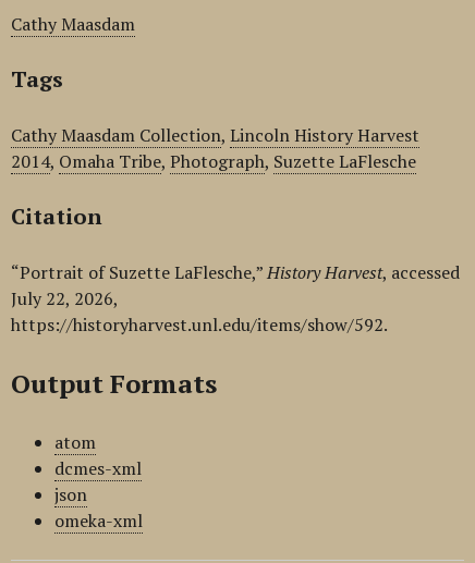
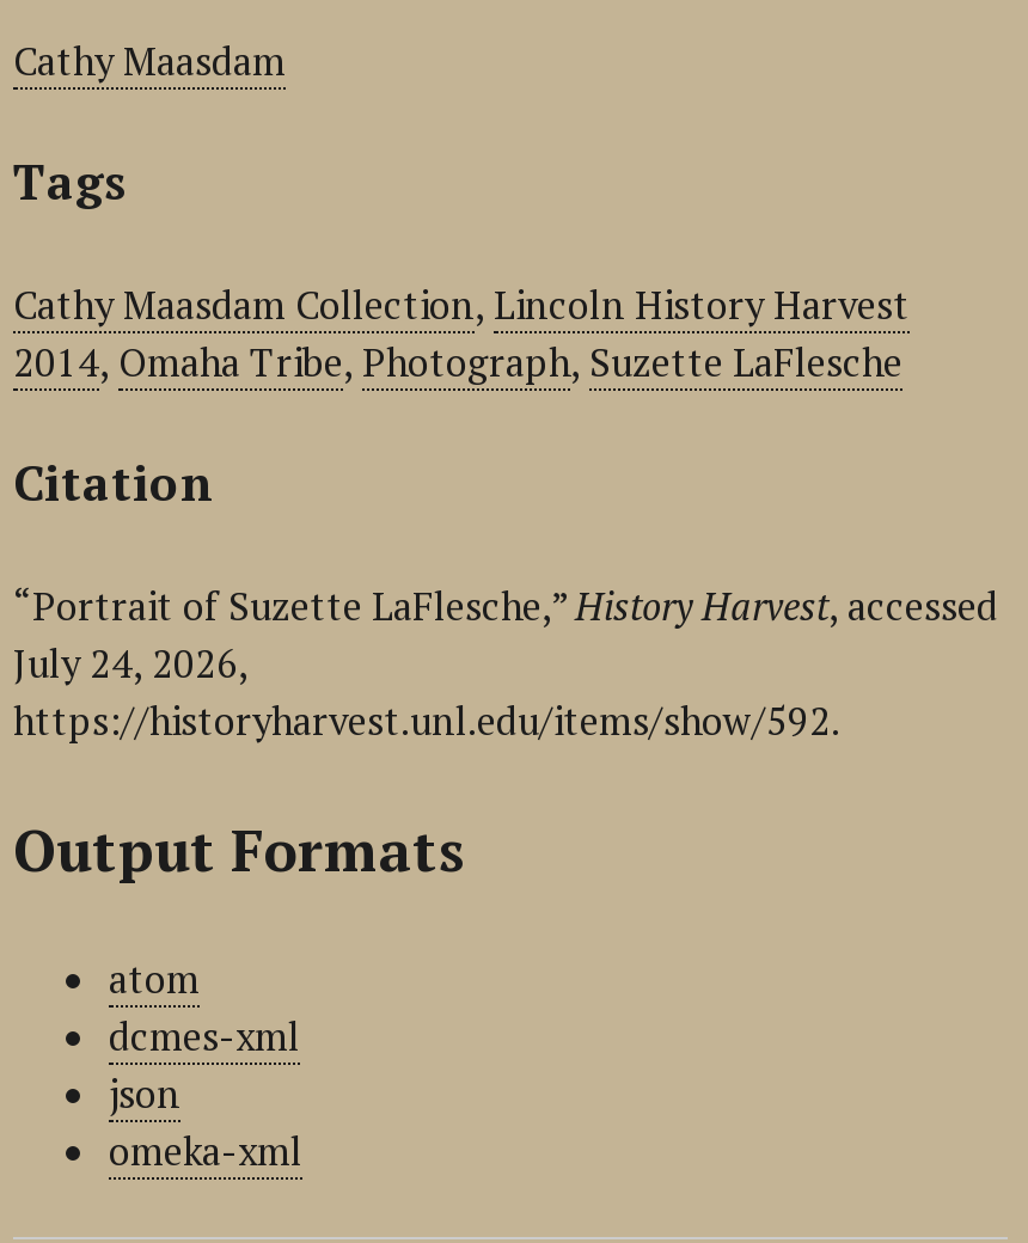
- July 22, 2026,
+ July 24, 2026,
